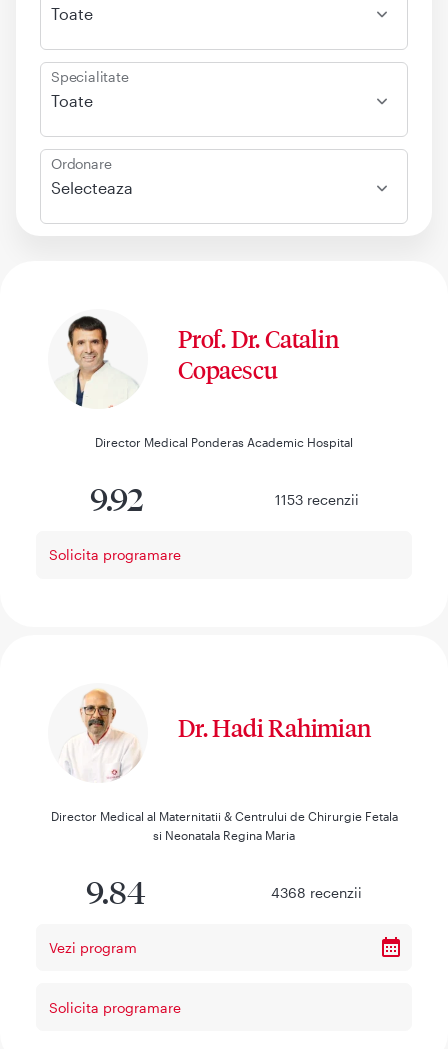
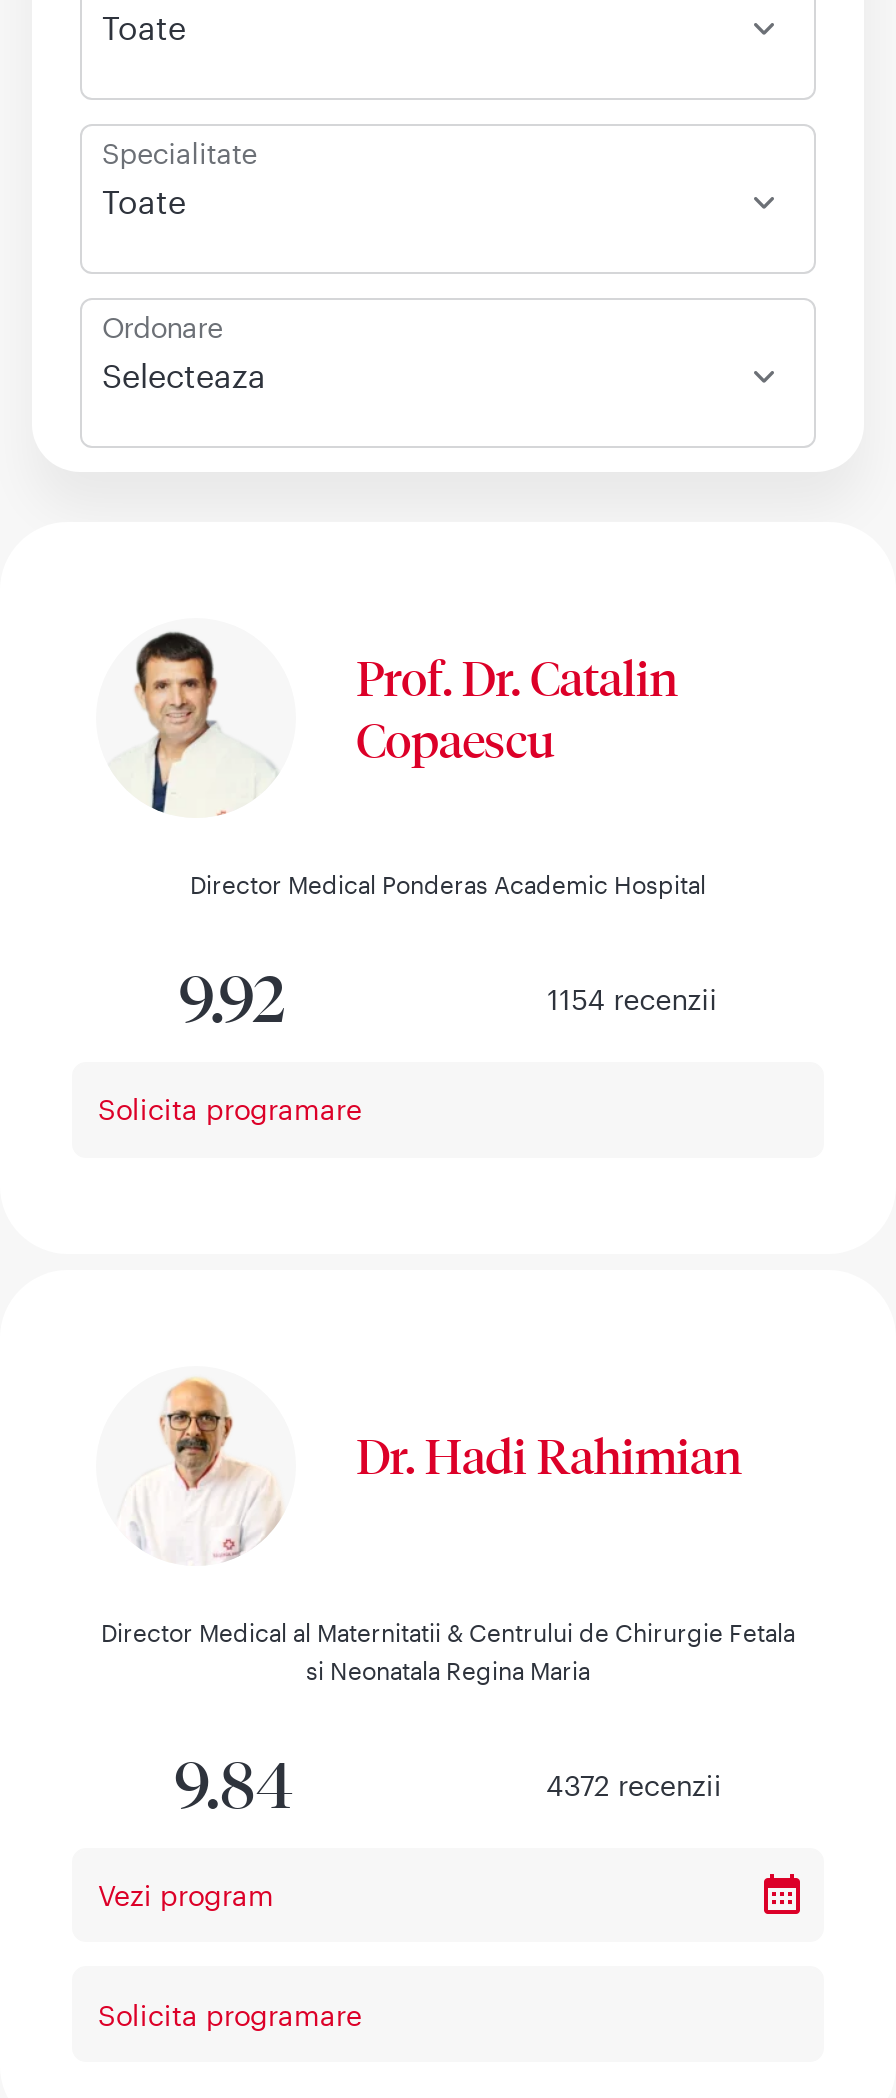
- 1153 recenzii
+ 1154 recenzii

- 4368 recenzii
+ 4372 recenzii
